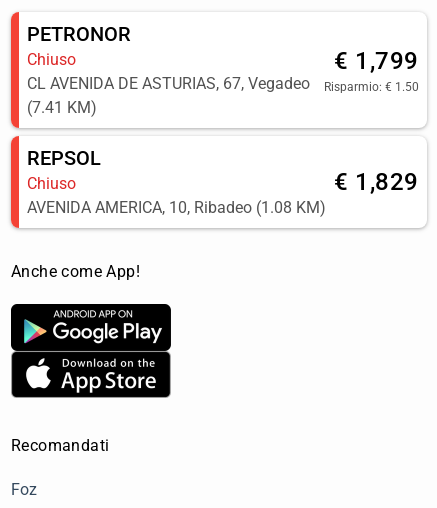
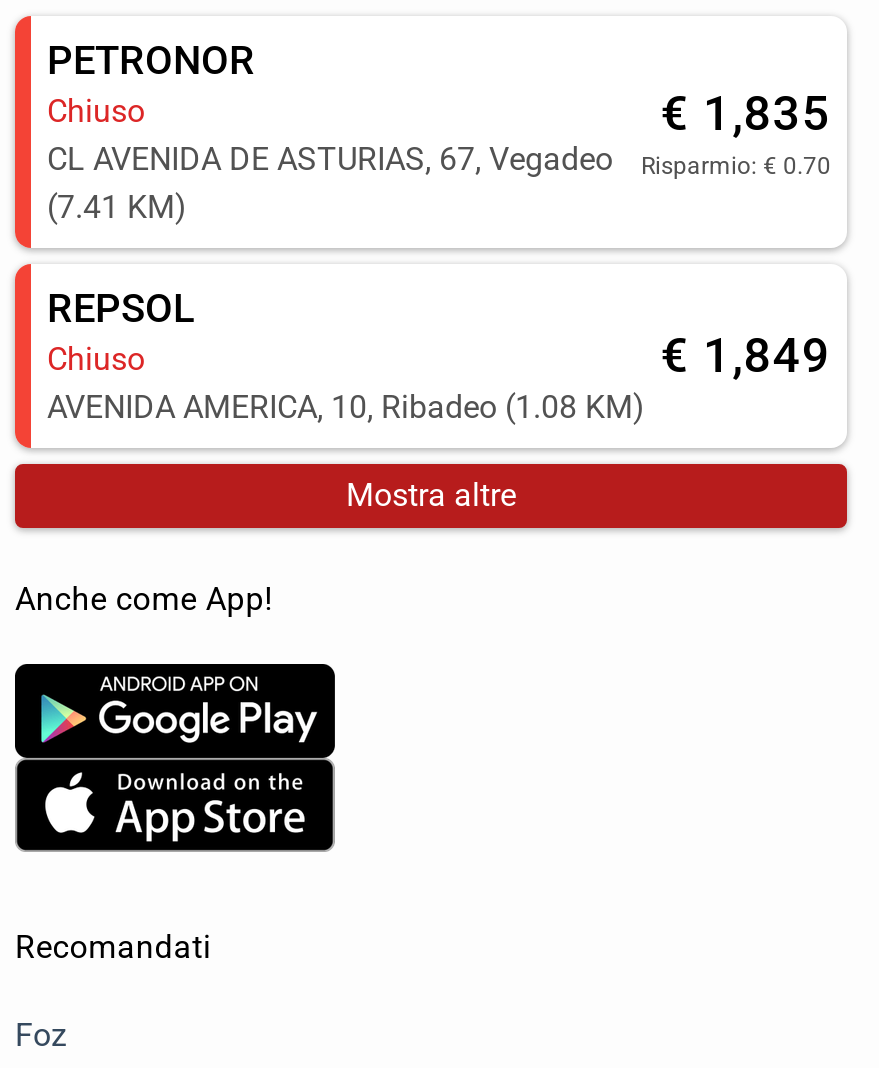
- € 1,799
+ € 1,835

- CL AVENIDA DE ASTURIAS, 67, Vegadeo Risparmio: € 1.50
+ CL AVENIDA DE ASTURIAS, 67, Vegadeo Risparmio: € 0.70

- € 1,829
+ € 1,849
+ Mostra altre
